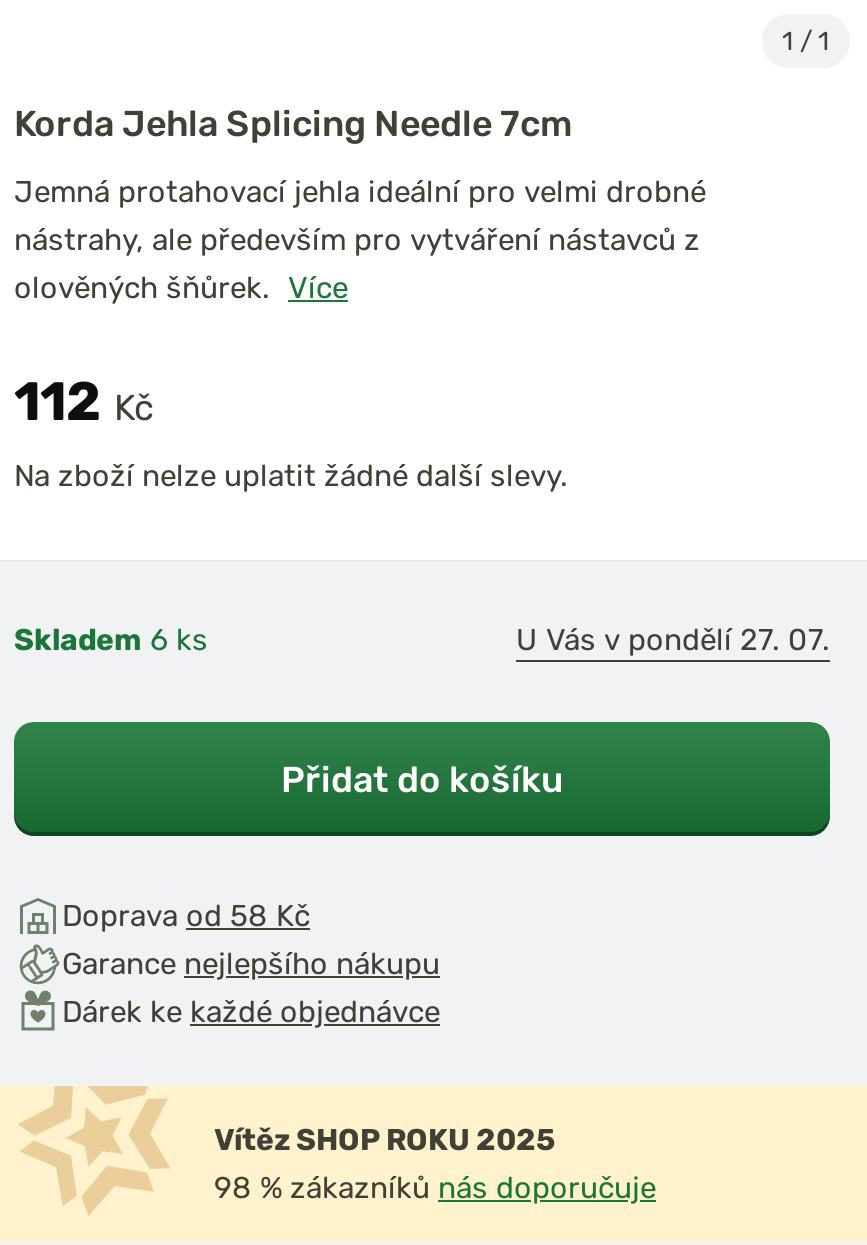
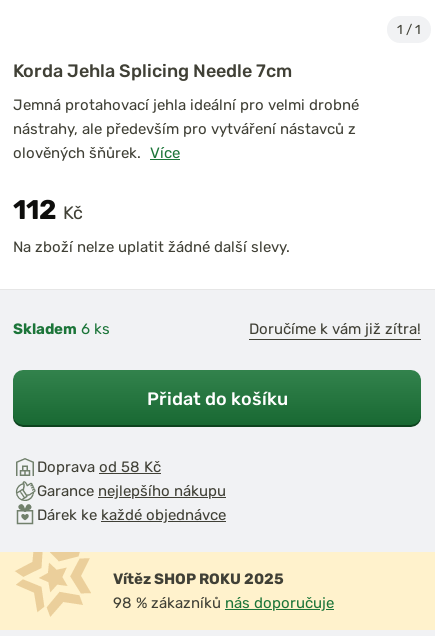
- U Vás v pondělí 27. 07.
+ Doručíme k vám již zítra!
